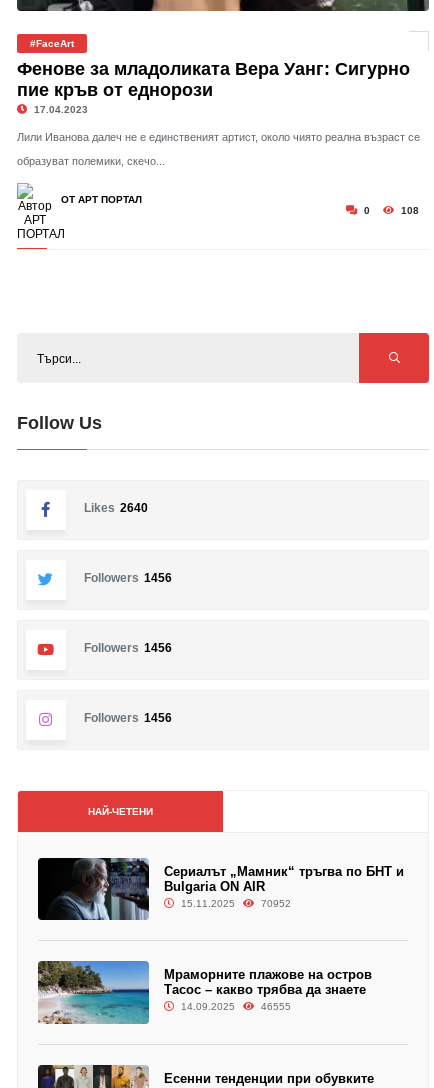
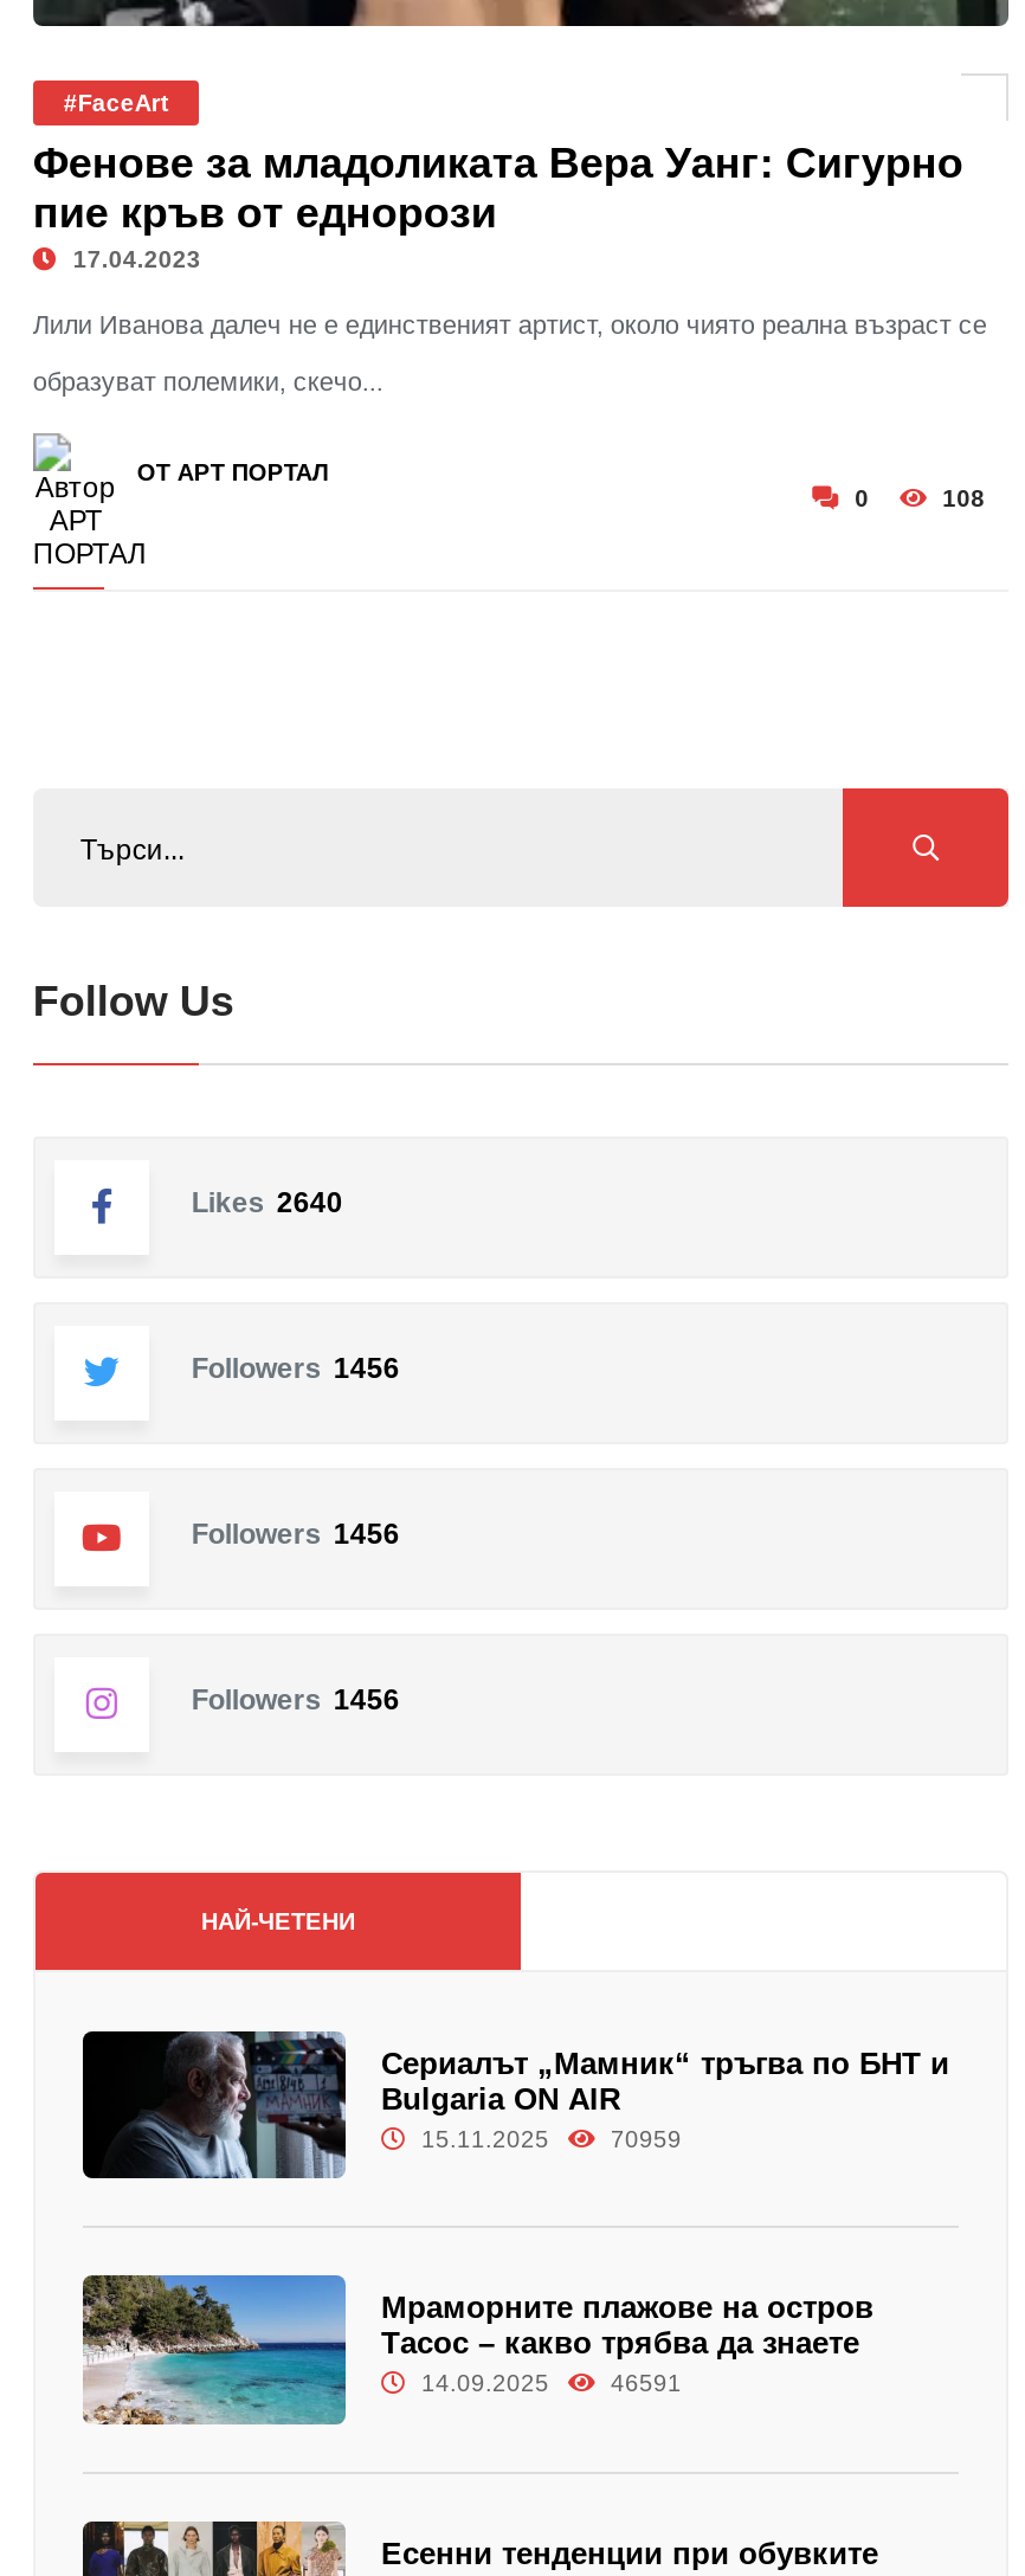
- 70952
+ 70959

- 46555
+ 46591
